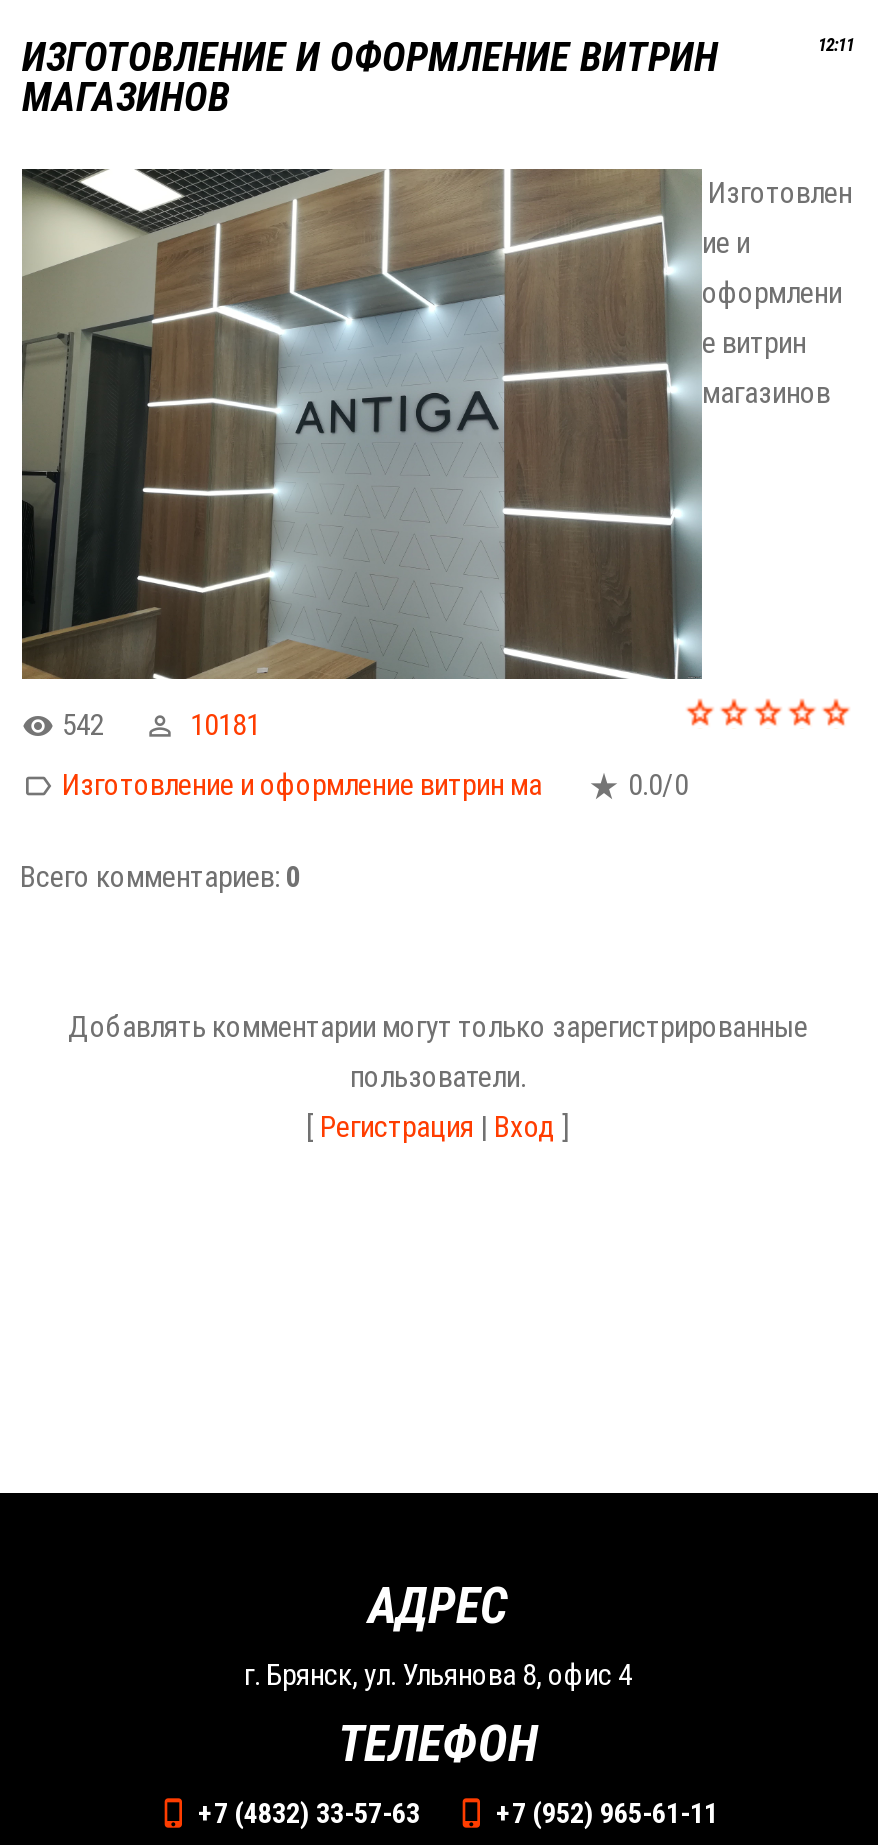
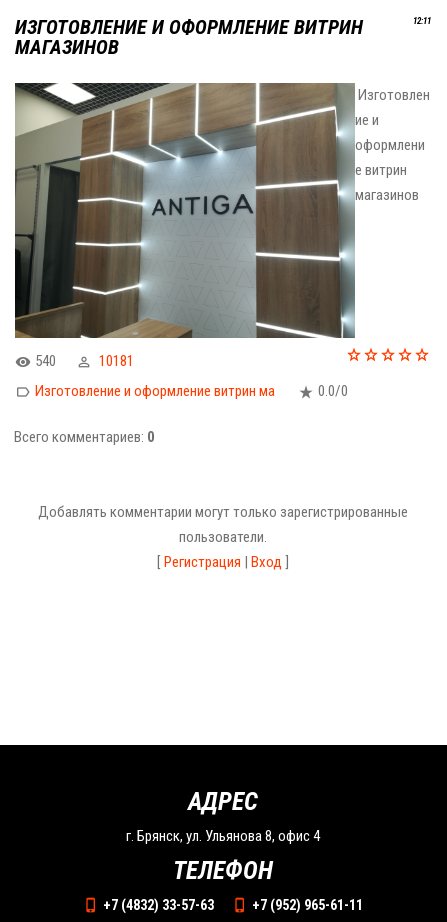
- 542
+ 540
